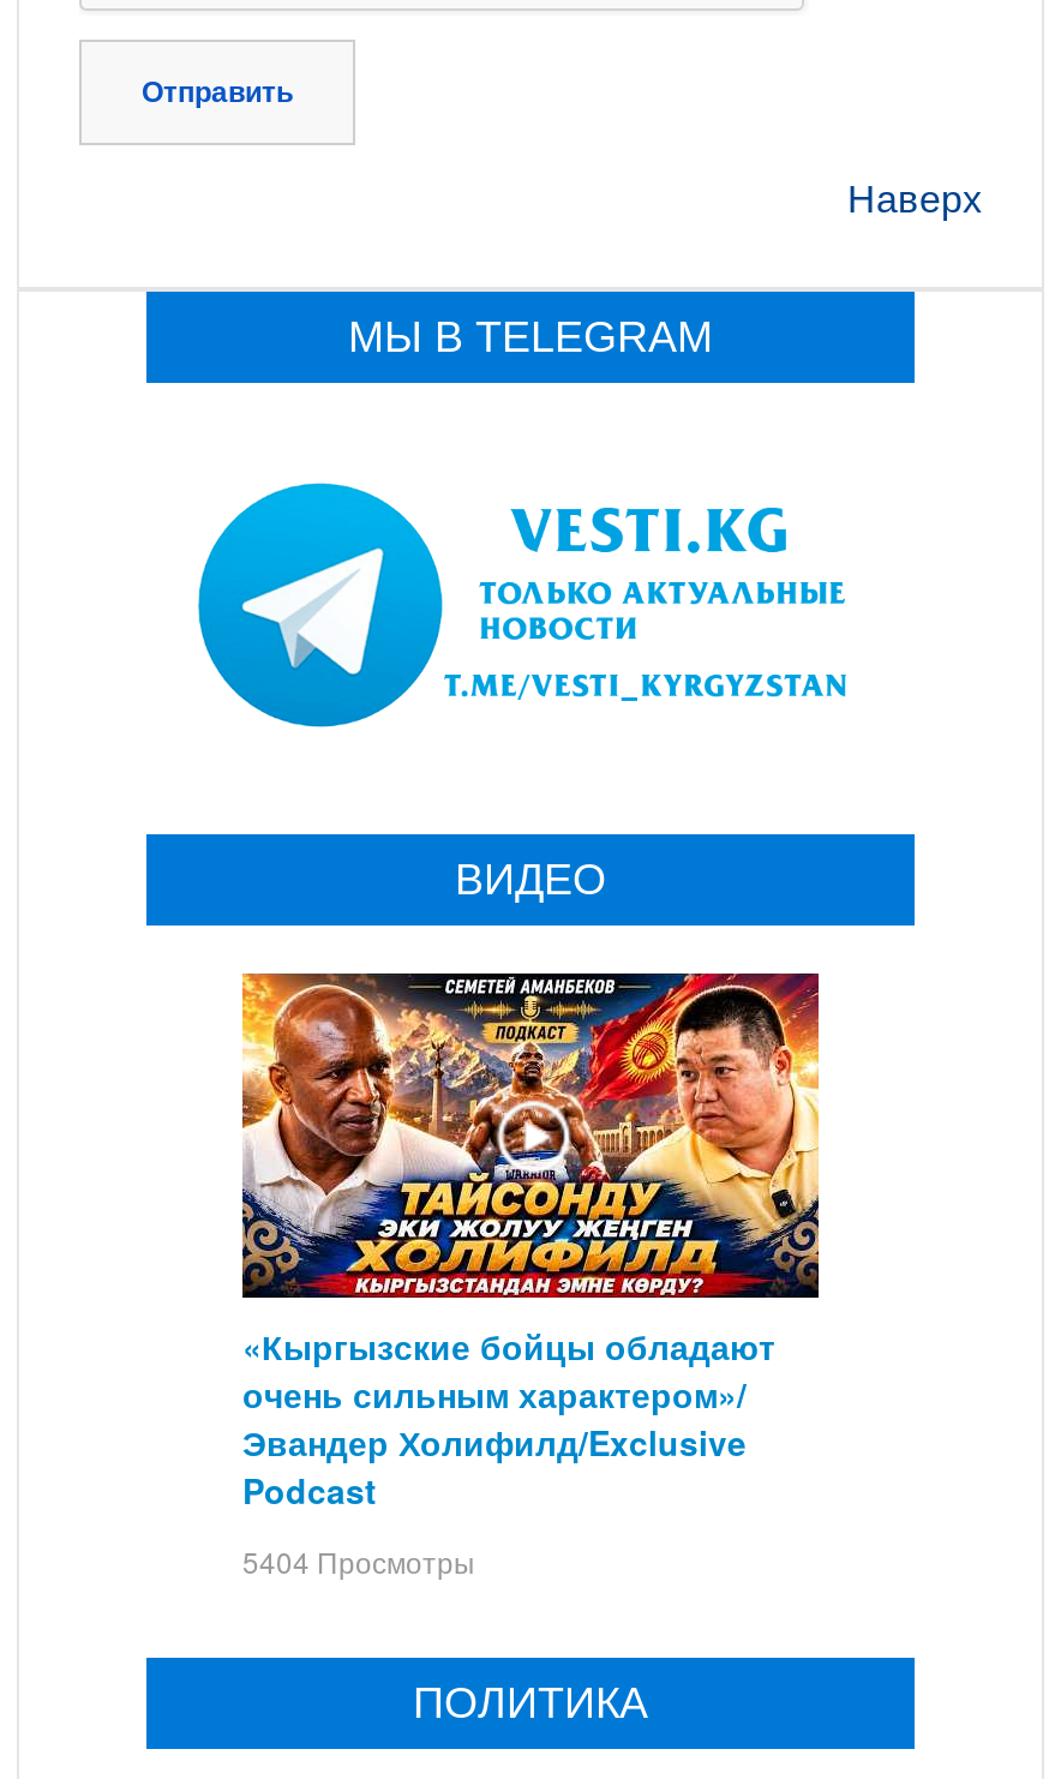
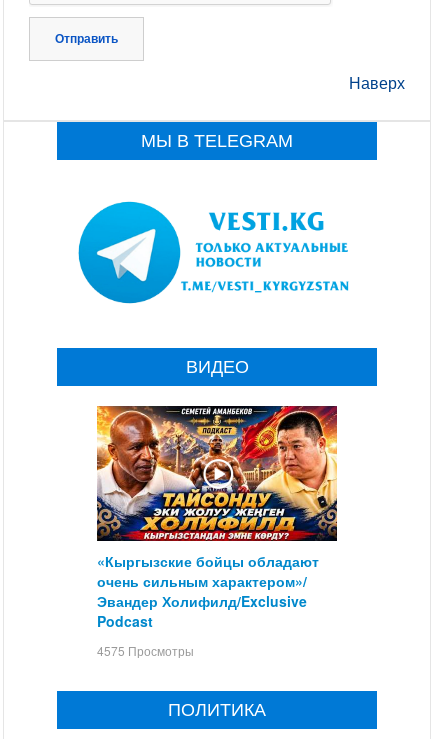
- 5404 Просмотры
+ 4575 Просмотры
